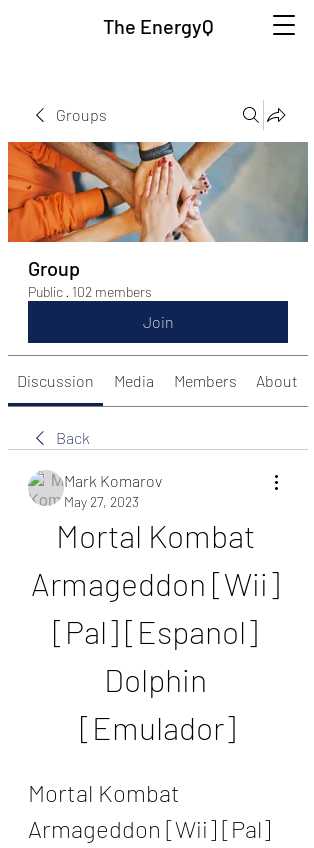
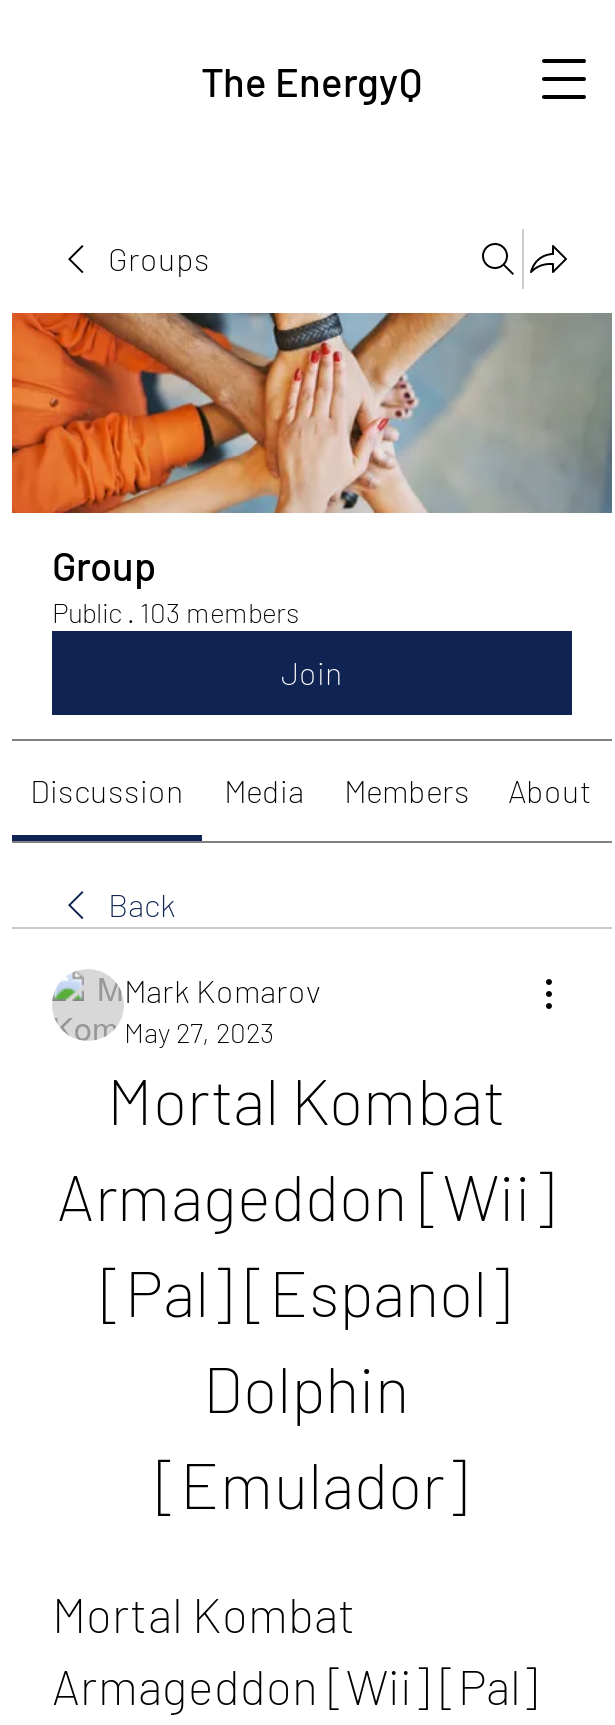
- Public 102 members
+ Public 103 members
